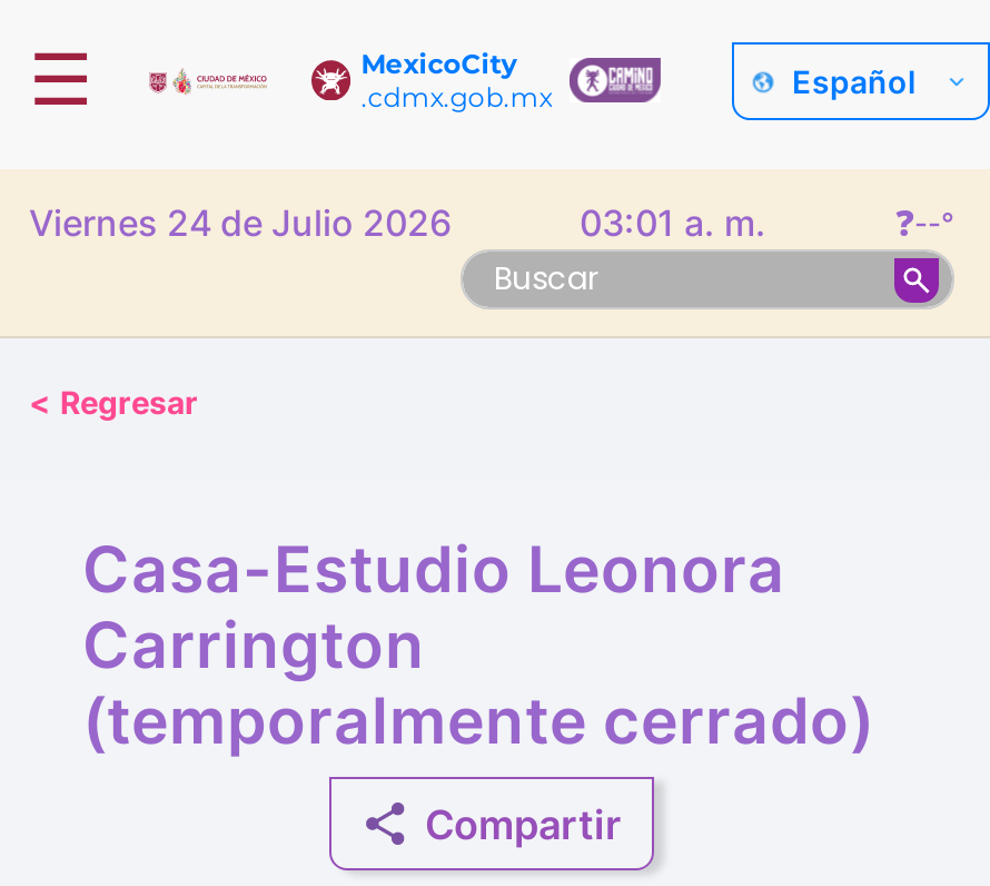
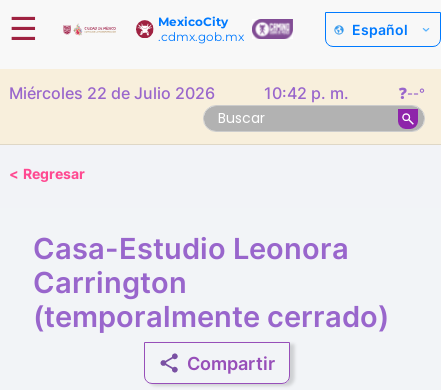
- Viernes 24 de Julio 2026
+ Miércoles 22 de Julio 2026

- 03:01 a. m.
+ 10:42 p. m.
